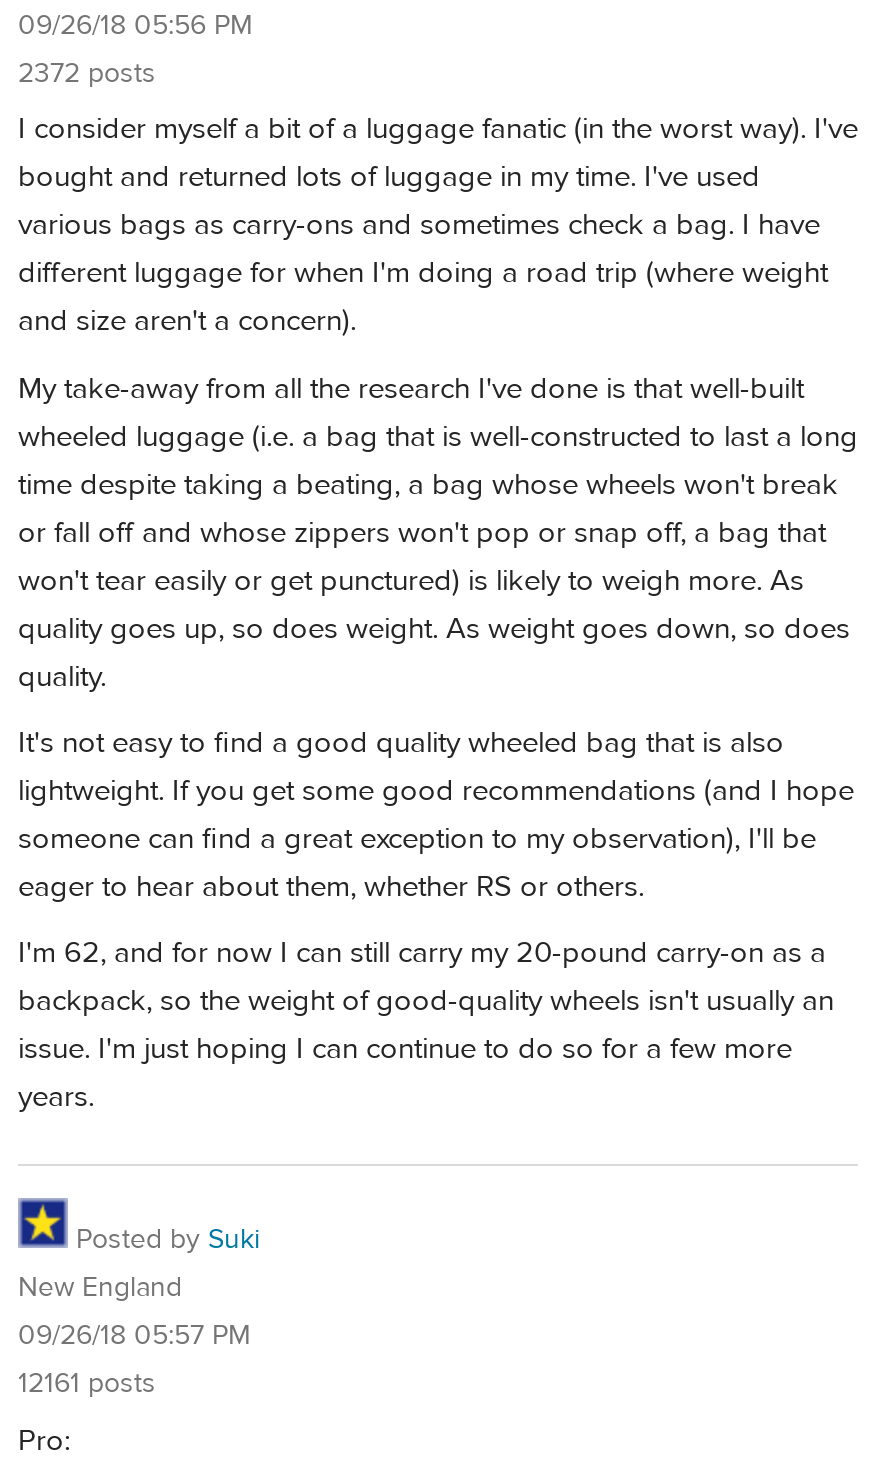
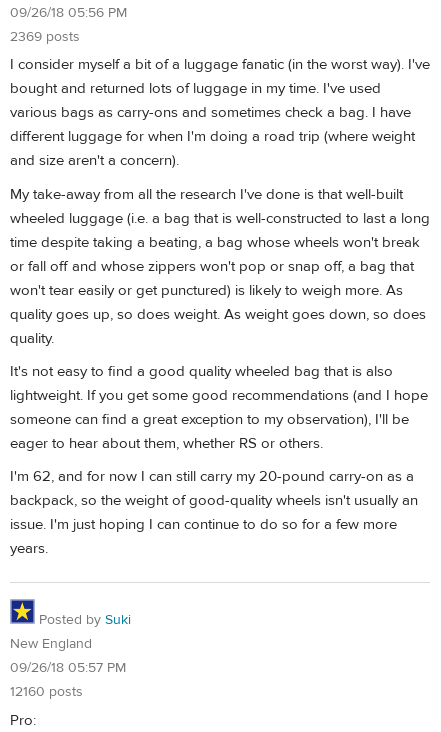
- 2372 posts
+ 2369 posts

- 12161 posts
+ 12160 posts
